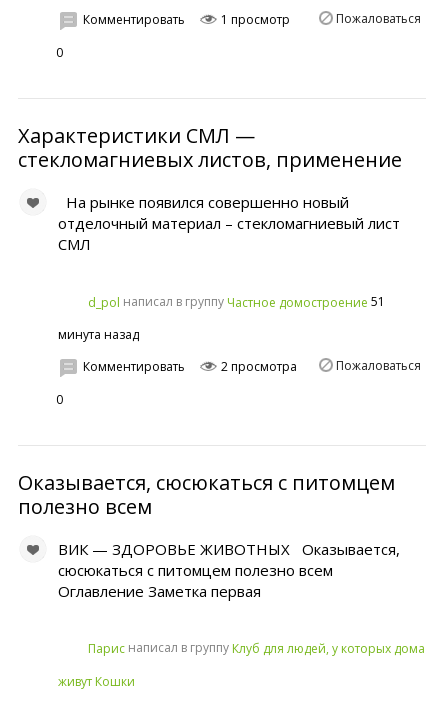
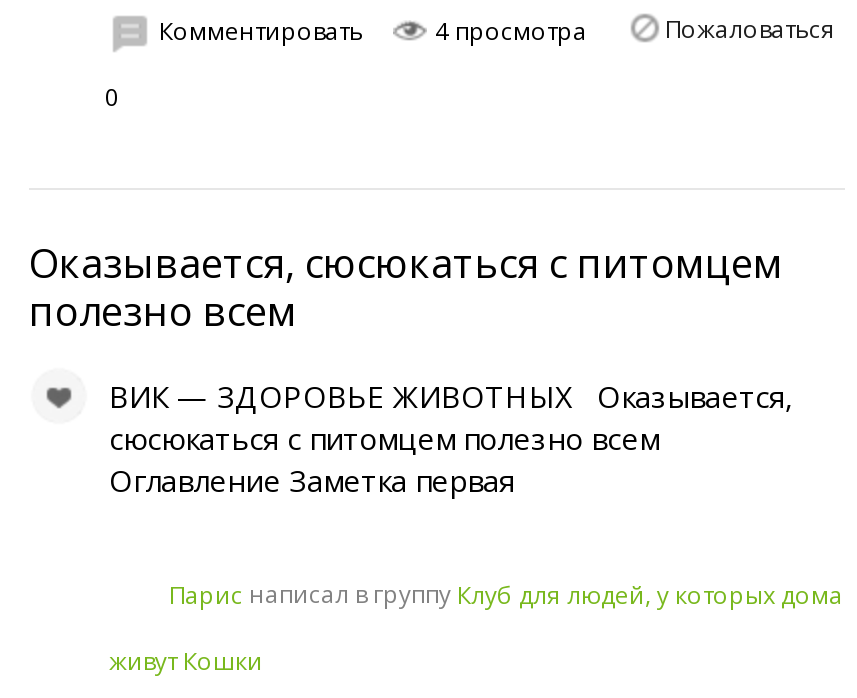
- 1 просмотр
- 0
- Характеристики СМЛ —
- стекломагниевых листов, применение
- На рынке появился совершенно новый
- отделочный материал – стекломагниевый лист
- СМЛ
- d_pol написал в группу Частное домостроение 51
- минута назад
- Пожаловаться
- Комментировать
- 2 просмотра
+ 4 просмотра
